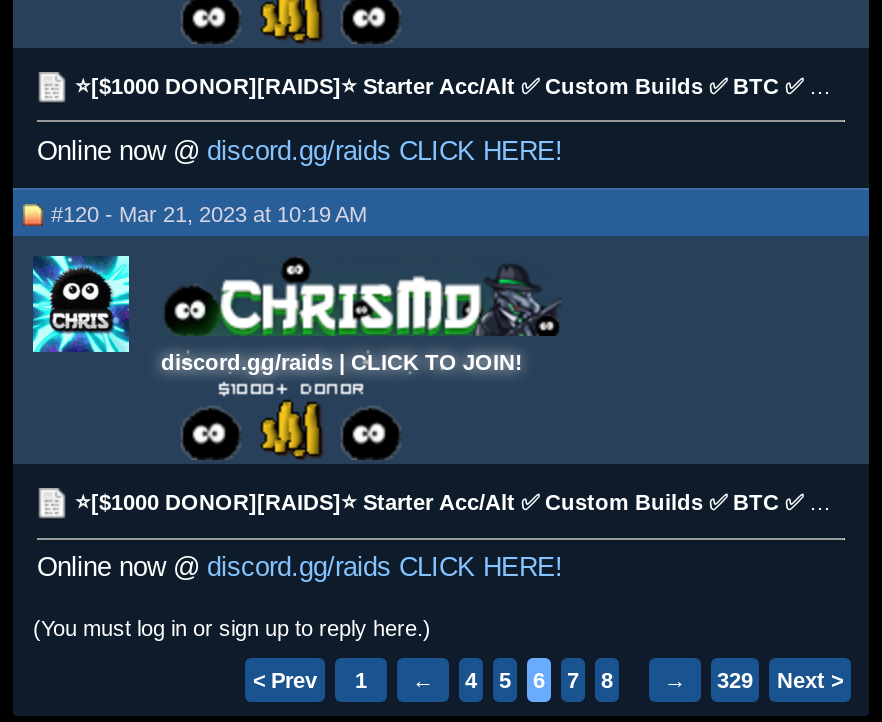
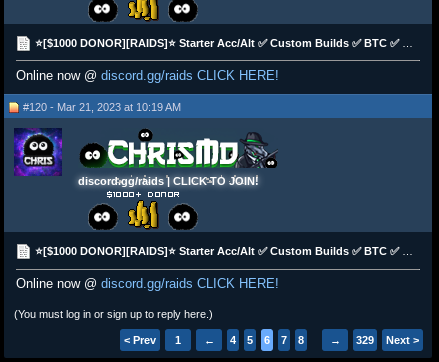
- [image]
+ [image]
